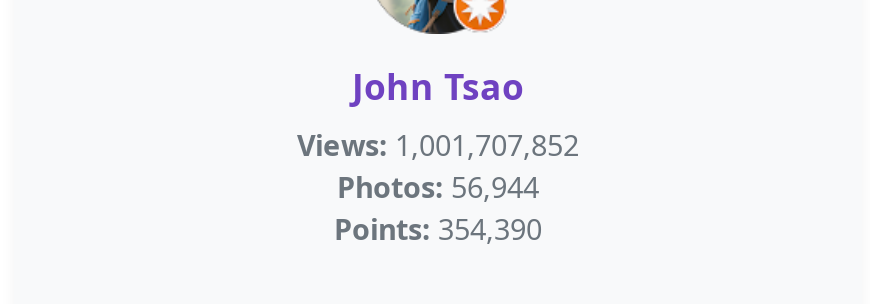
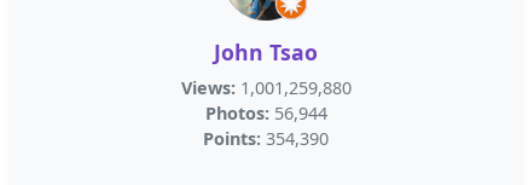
- Views: 1,001,707,852
+ Views: 1,001,259,880
